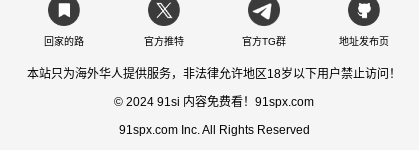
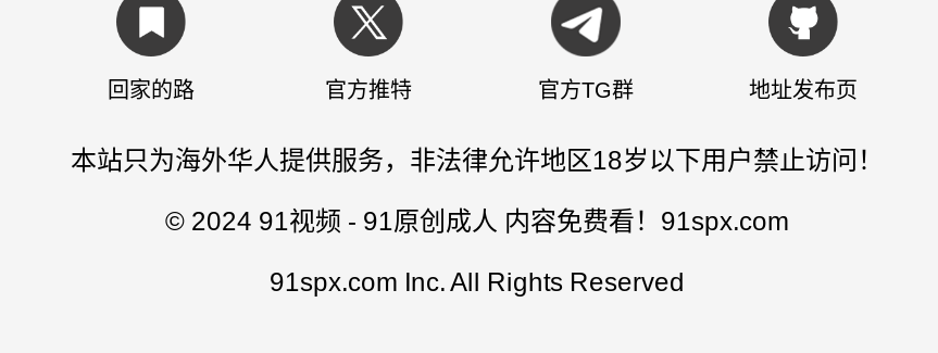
- © 2024 91si 内容免费看！91spx.com
+ © 2024 91视频 - 91原创成人 内容免费看！91spx.com
